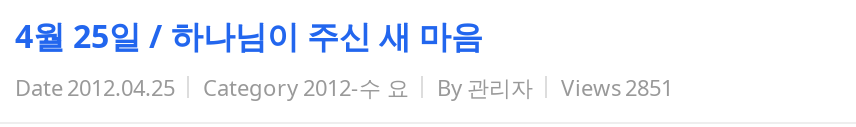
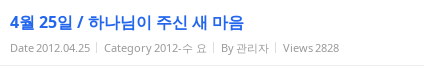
- Date 2012.04.25 Category 2012-수 요 By 관리자 Views 2851
+ Date 2012.04.25 Category 2012-수 요 By 관리자 Views 2828
